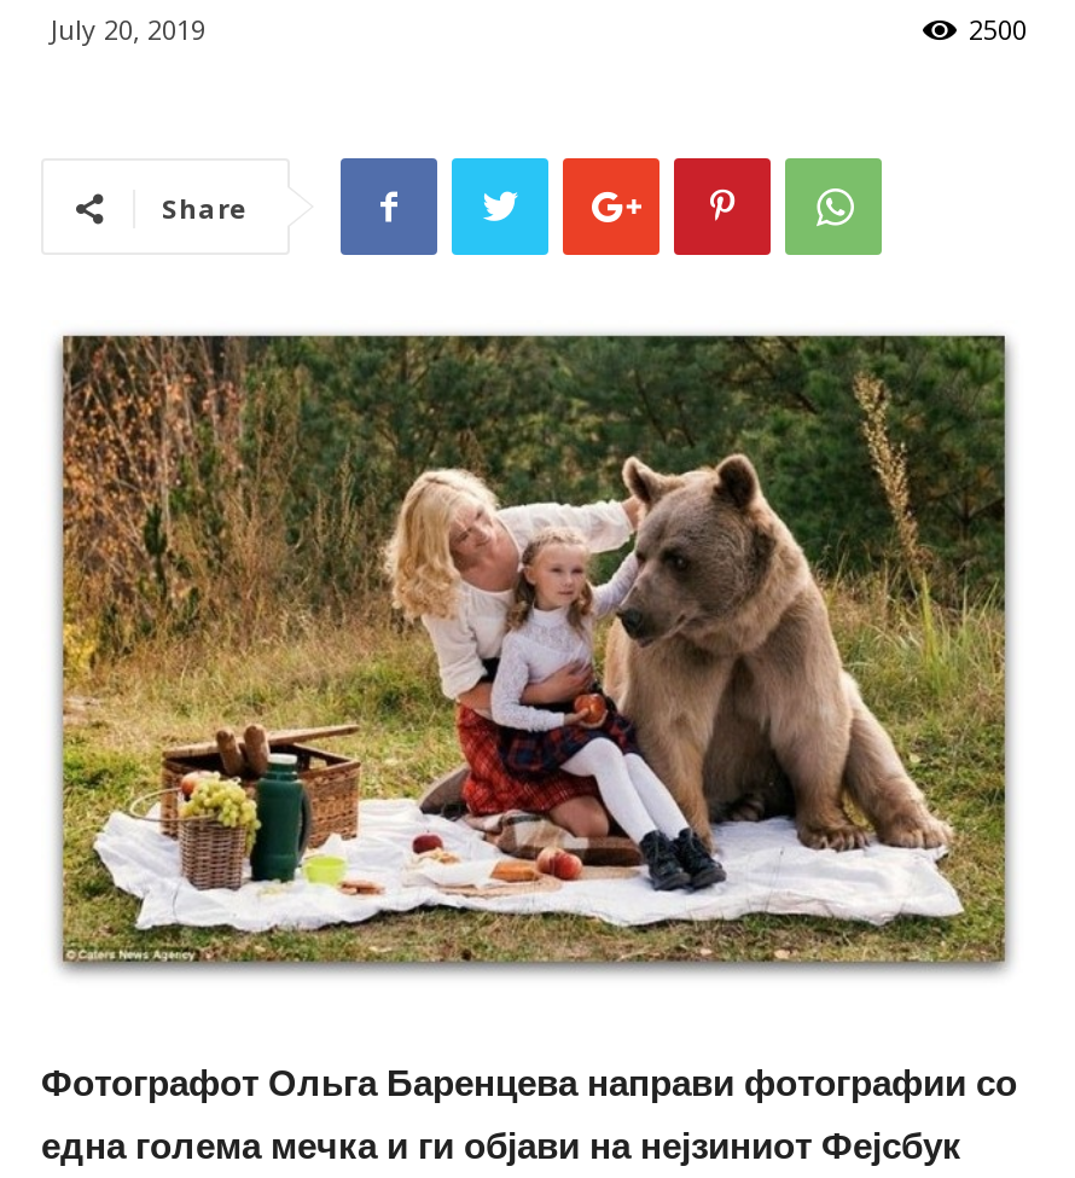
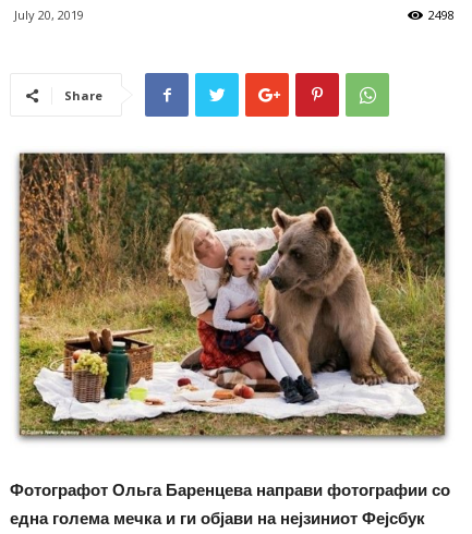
- 2500
+ 2498
